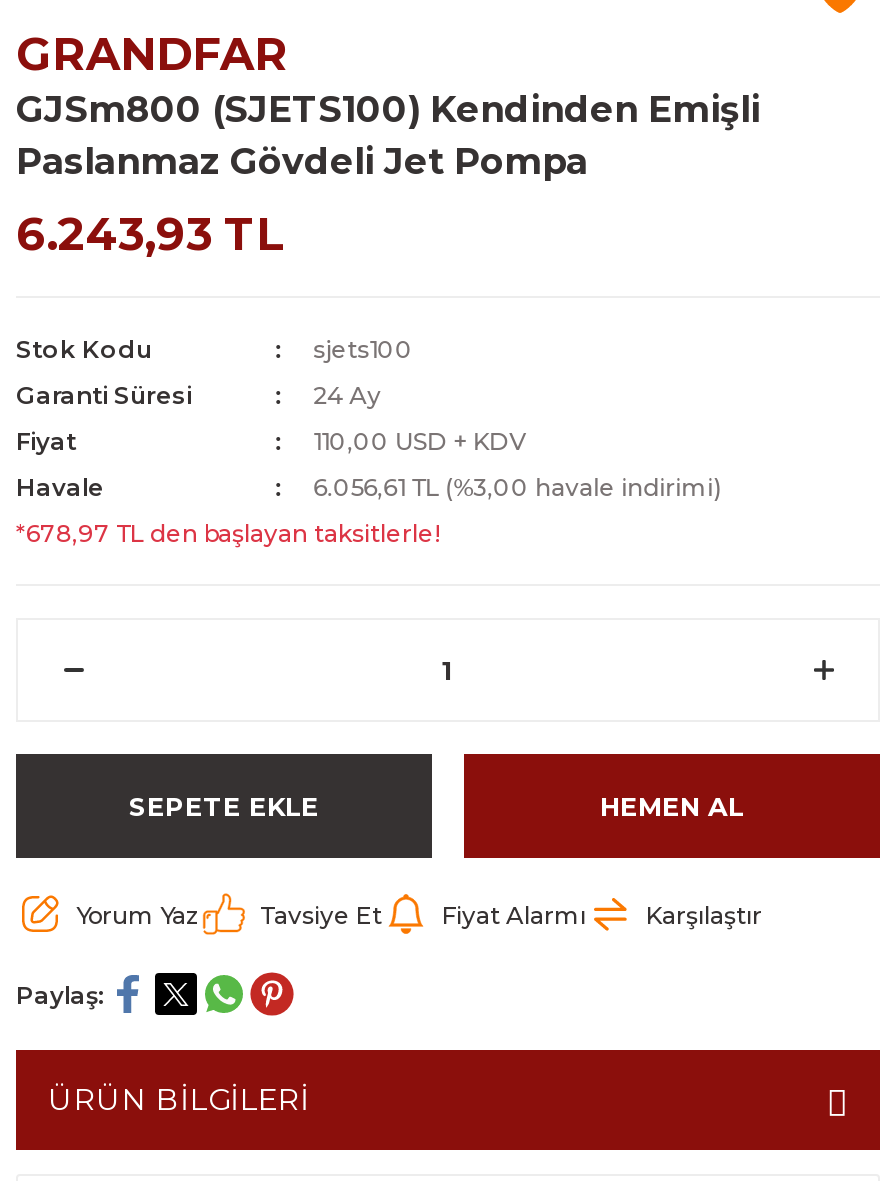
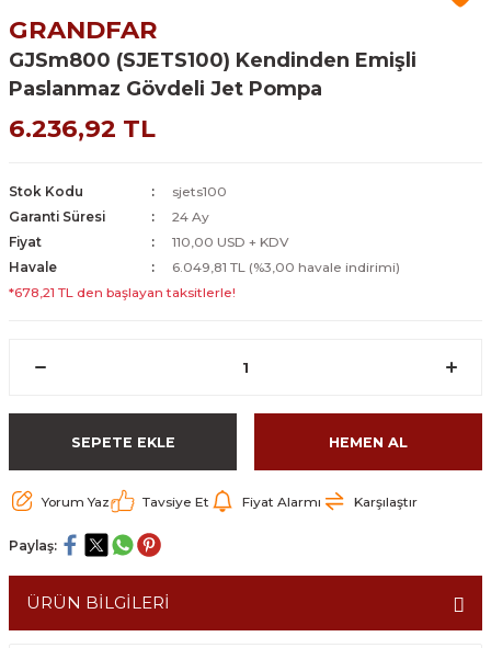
- 6.243,93 TL
+ 6.236,92 TL

- 6.056,61 TL (%3,00 havale indirimi)
+ 6.049,81 TL (%3,00 havale indirimi)

- *678,97 TL den başlayan taksitlerle!
+ *678,21 TL den başlayan taksitlerle!
